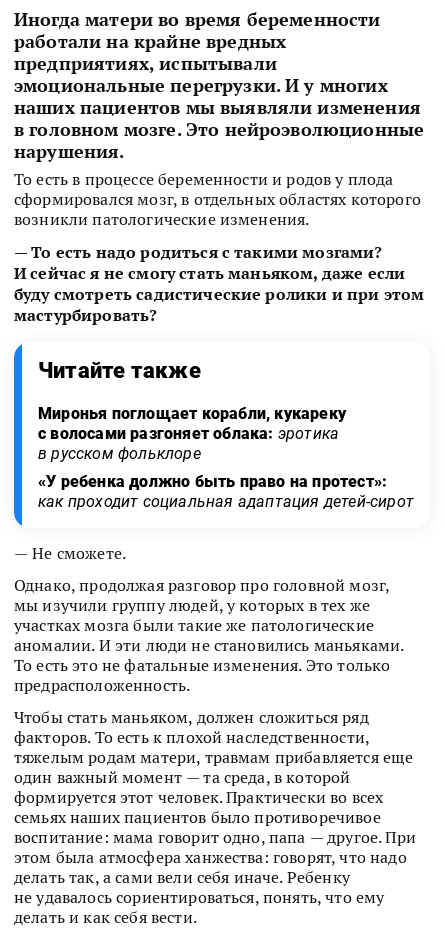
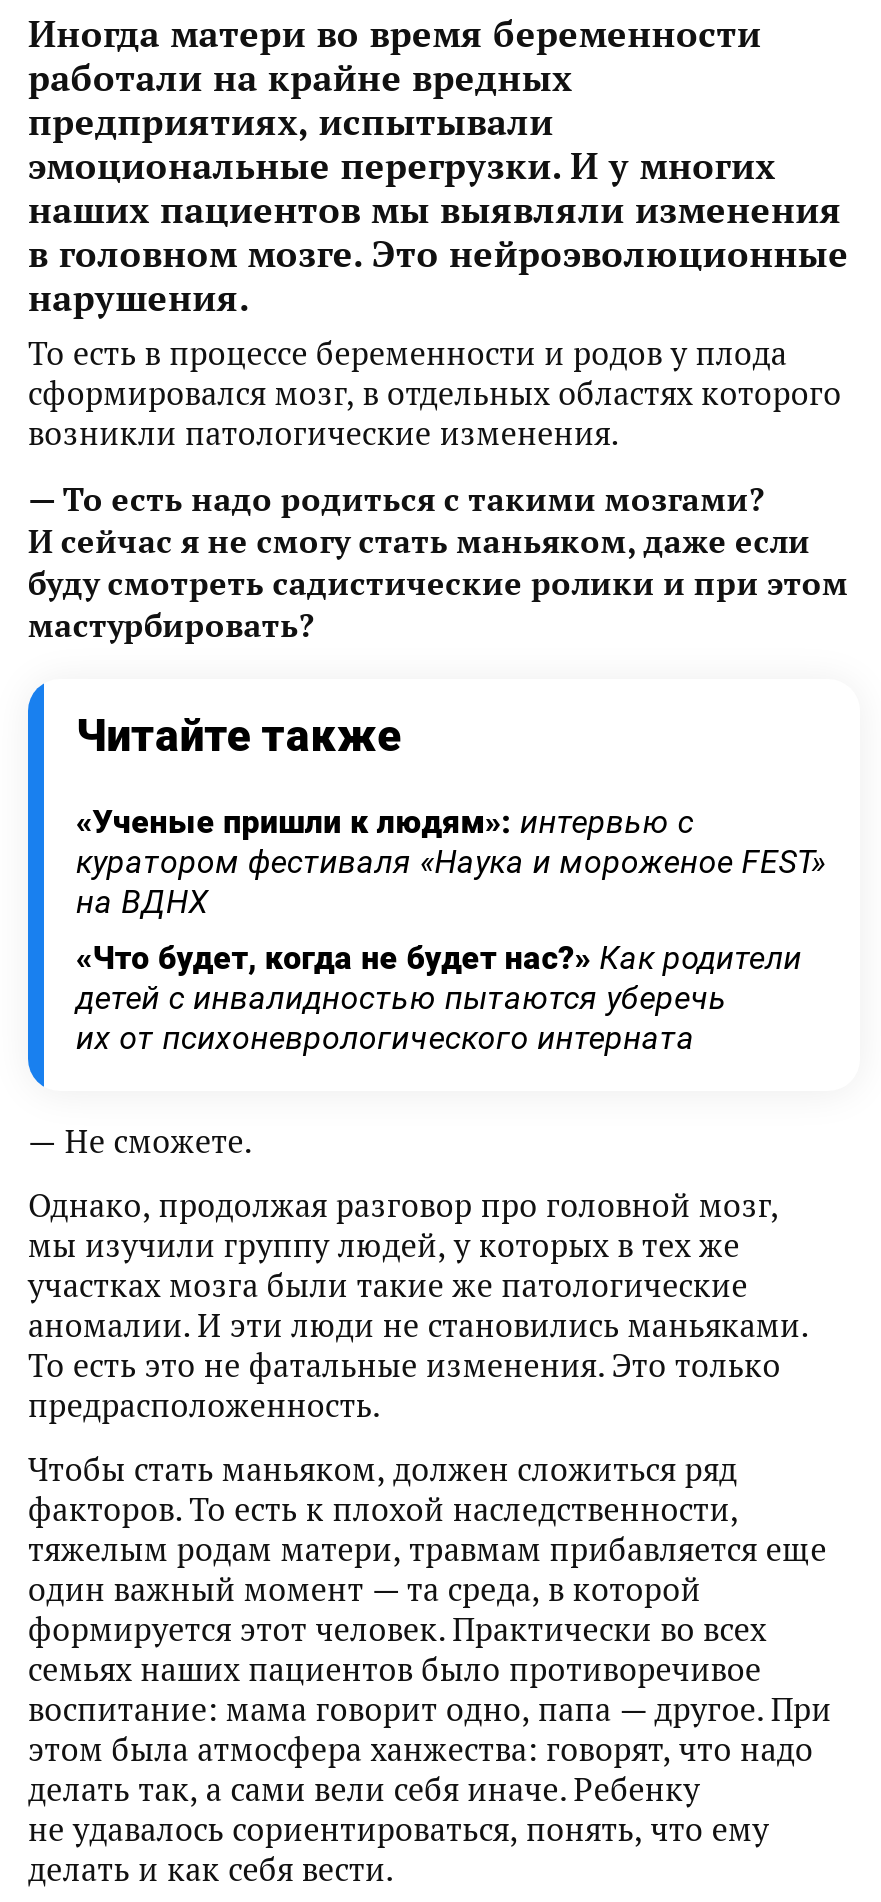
- Миронья поглощает корабли, кукареку
- с волосами разгоняет облака: эротика
- в русском фольклоре
+ «Ученые пришли к людям»: интервью с
+ куратором фестиваля «Наука и мороженое FEST»
+ на ВДНХ

- «У ребенка должно быть право на протест»:
- как проходит социальная адаптация детей-сирот
+ «Что будет, когда не будет нас?» Как родители
+ детей с инвалидностью пытаются уберечь
+ их от психоневрологического интерната
